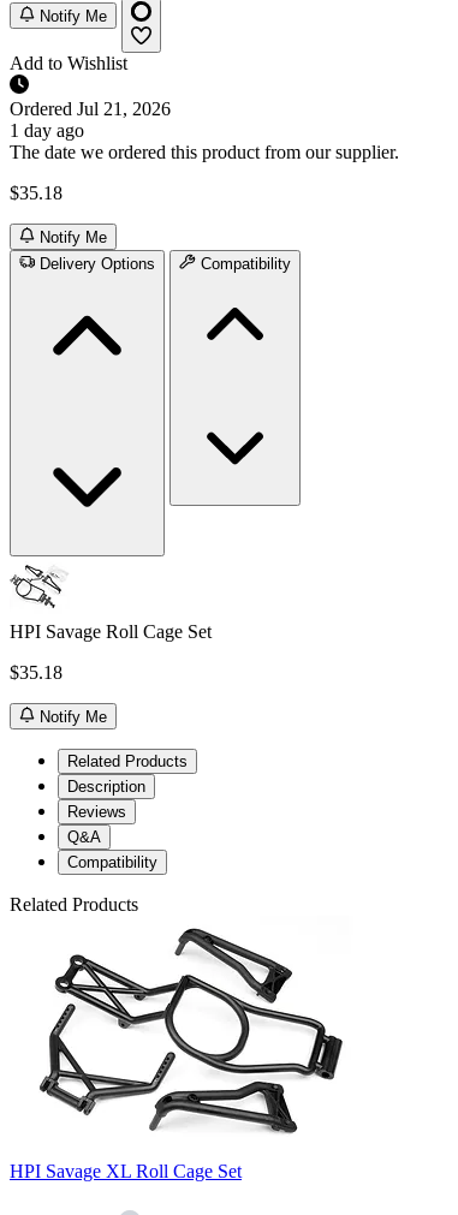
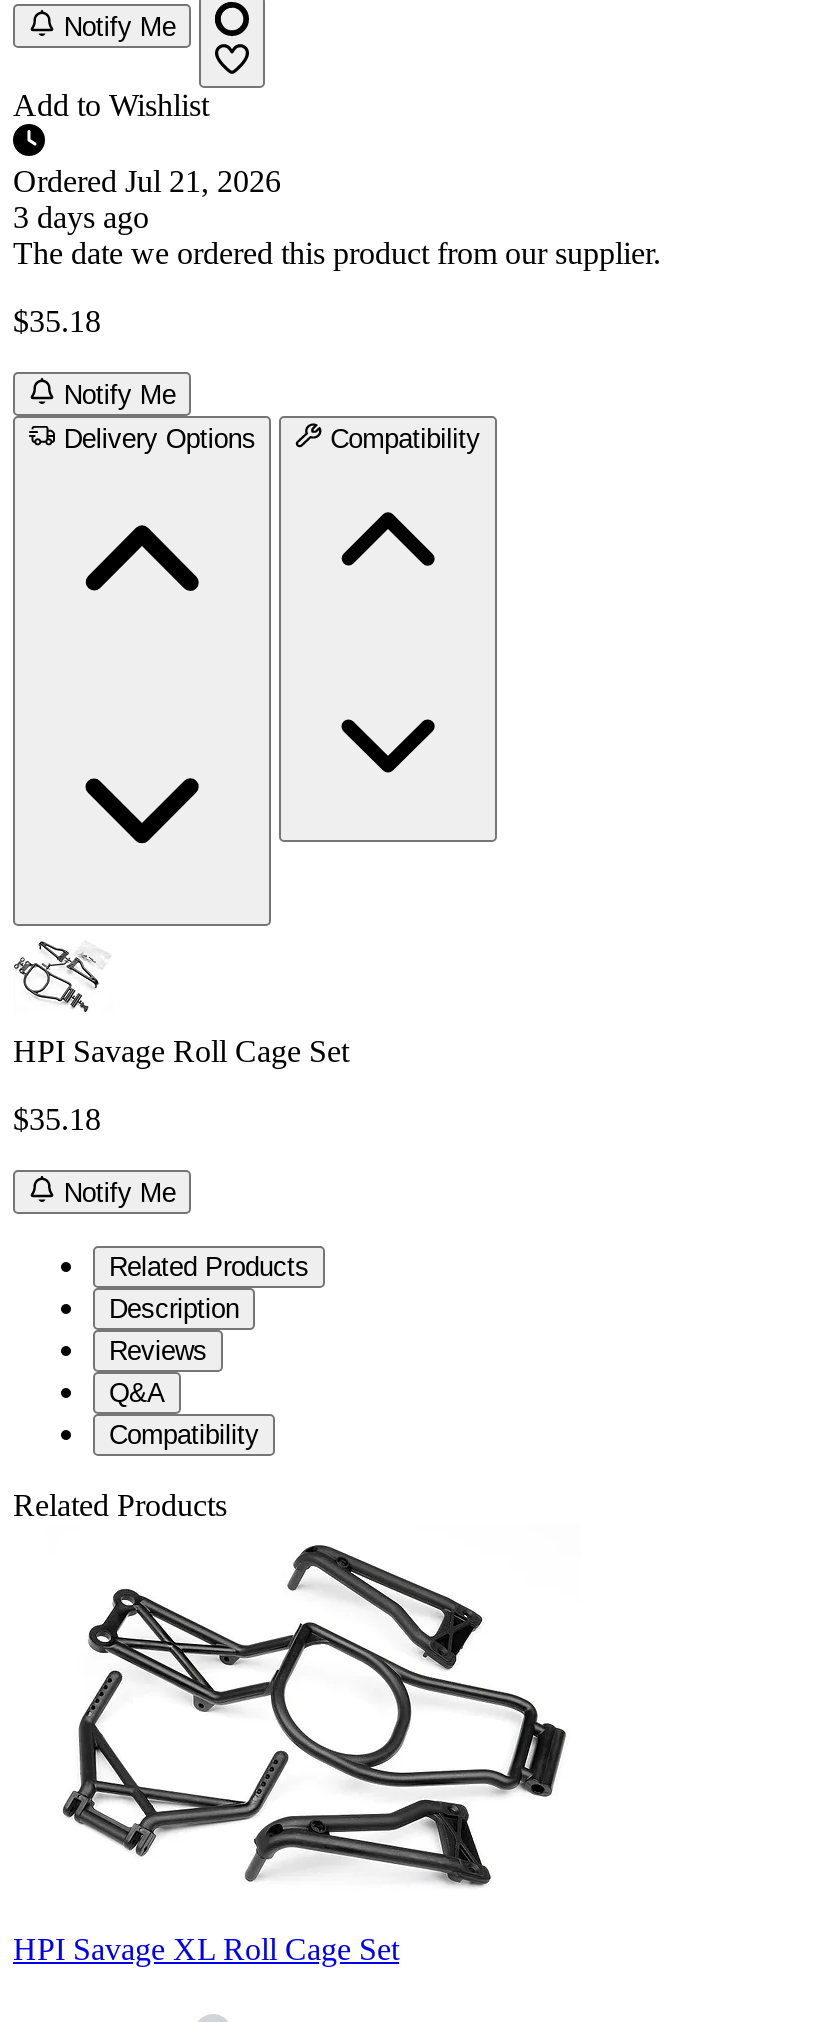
- 1 day ago
+ 3 days ago
